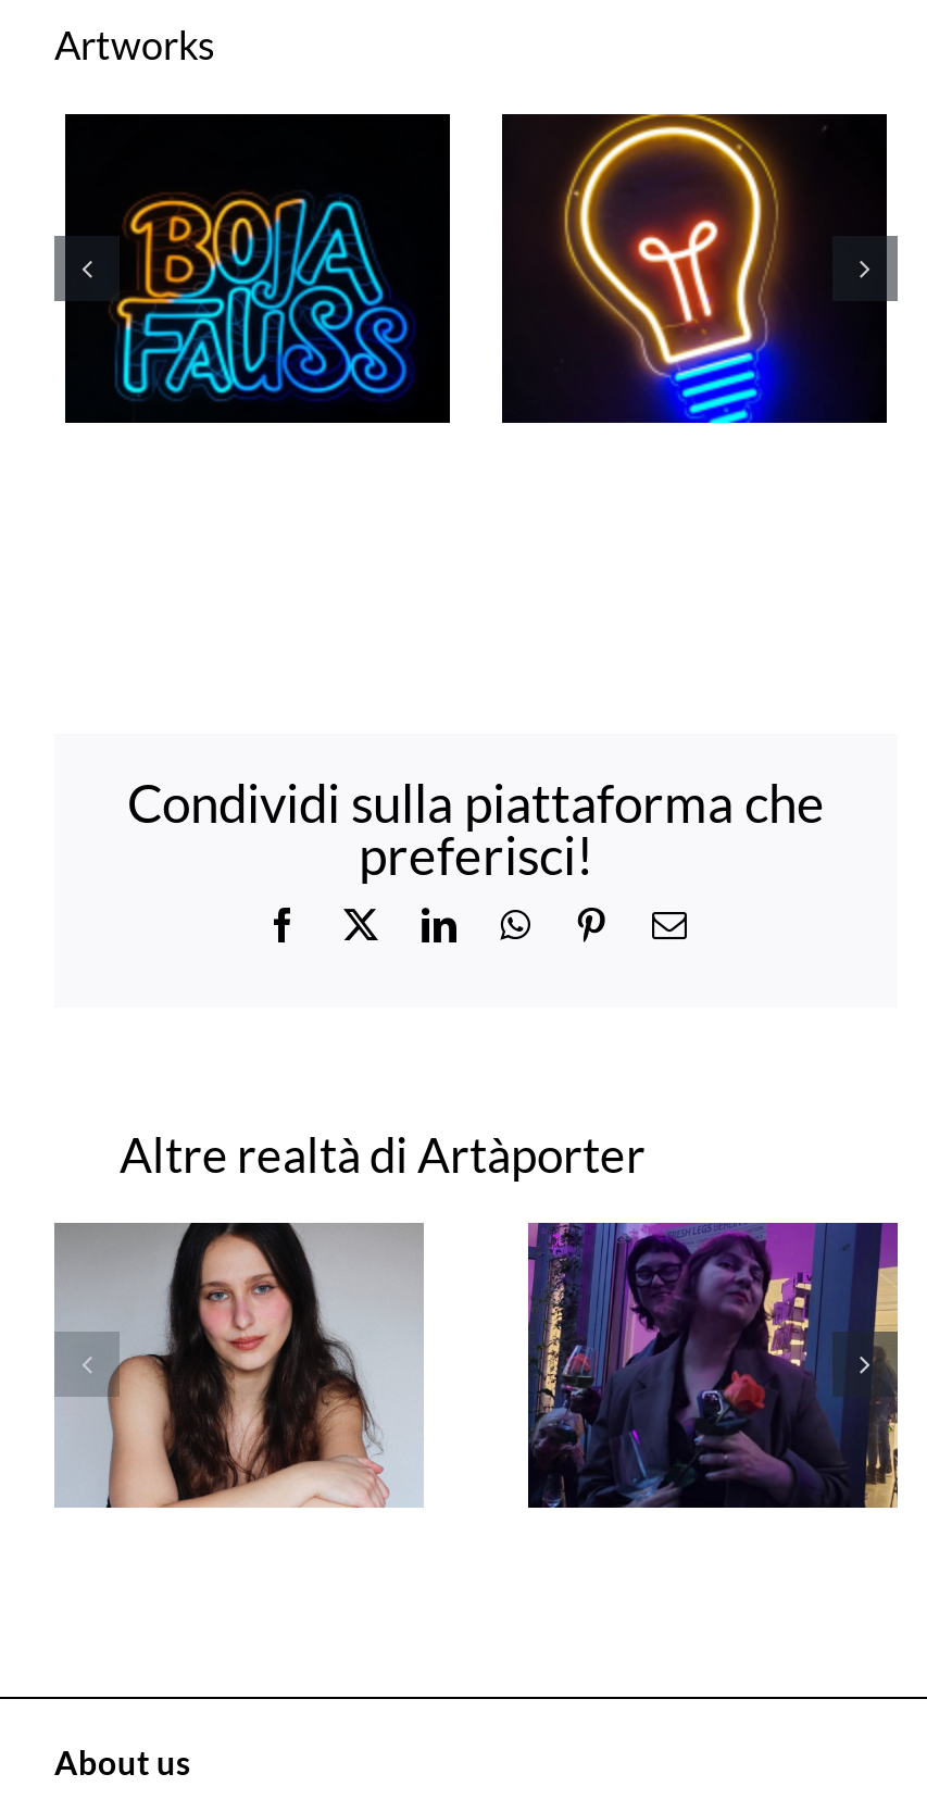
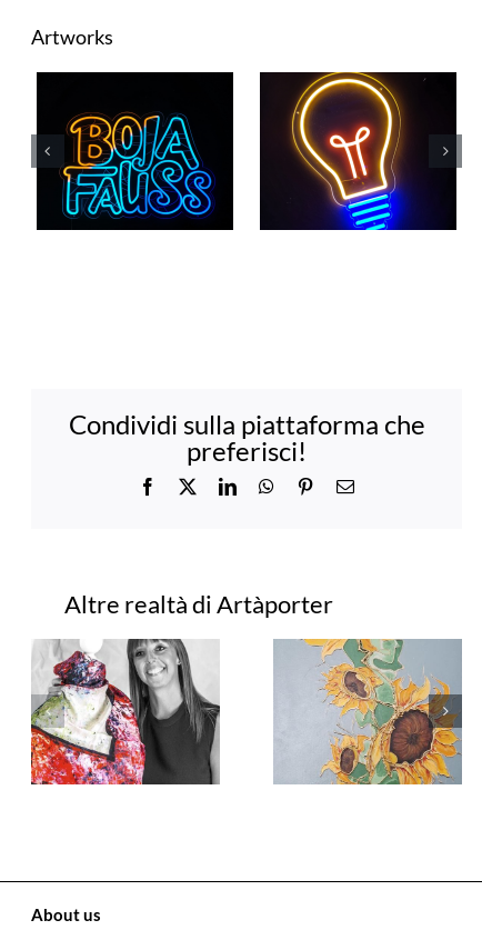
- [image]
+ [image]

- [image]
+ [image]
